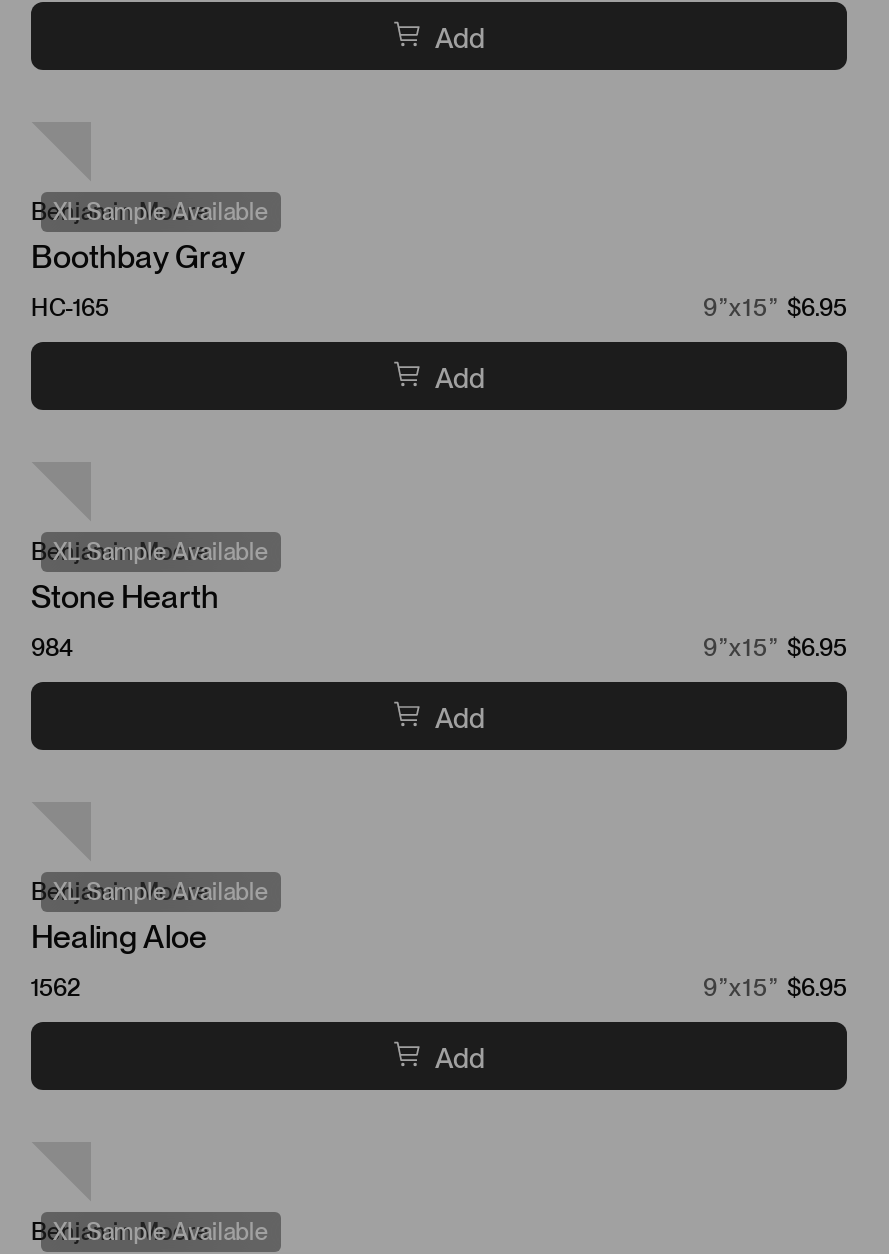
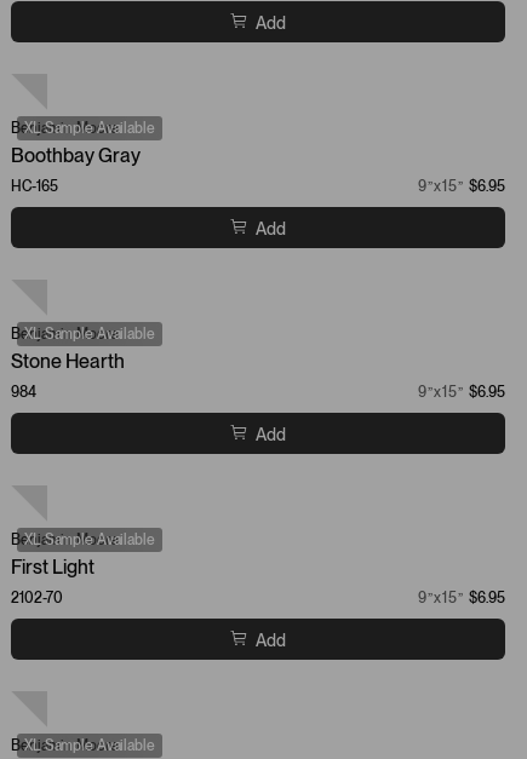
- Healing Aloe
+ First Light

- 1562
+ 2102-70
